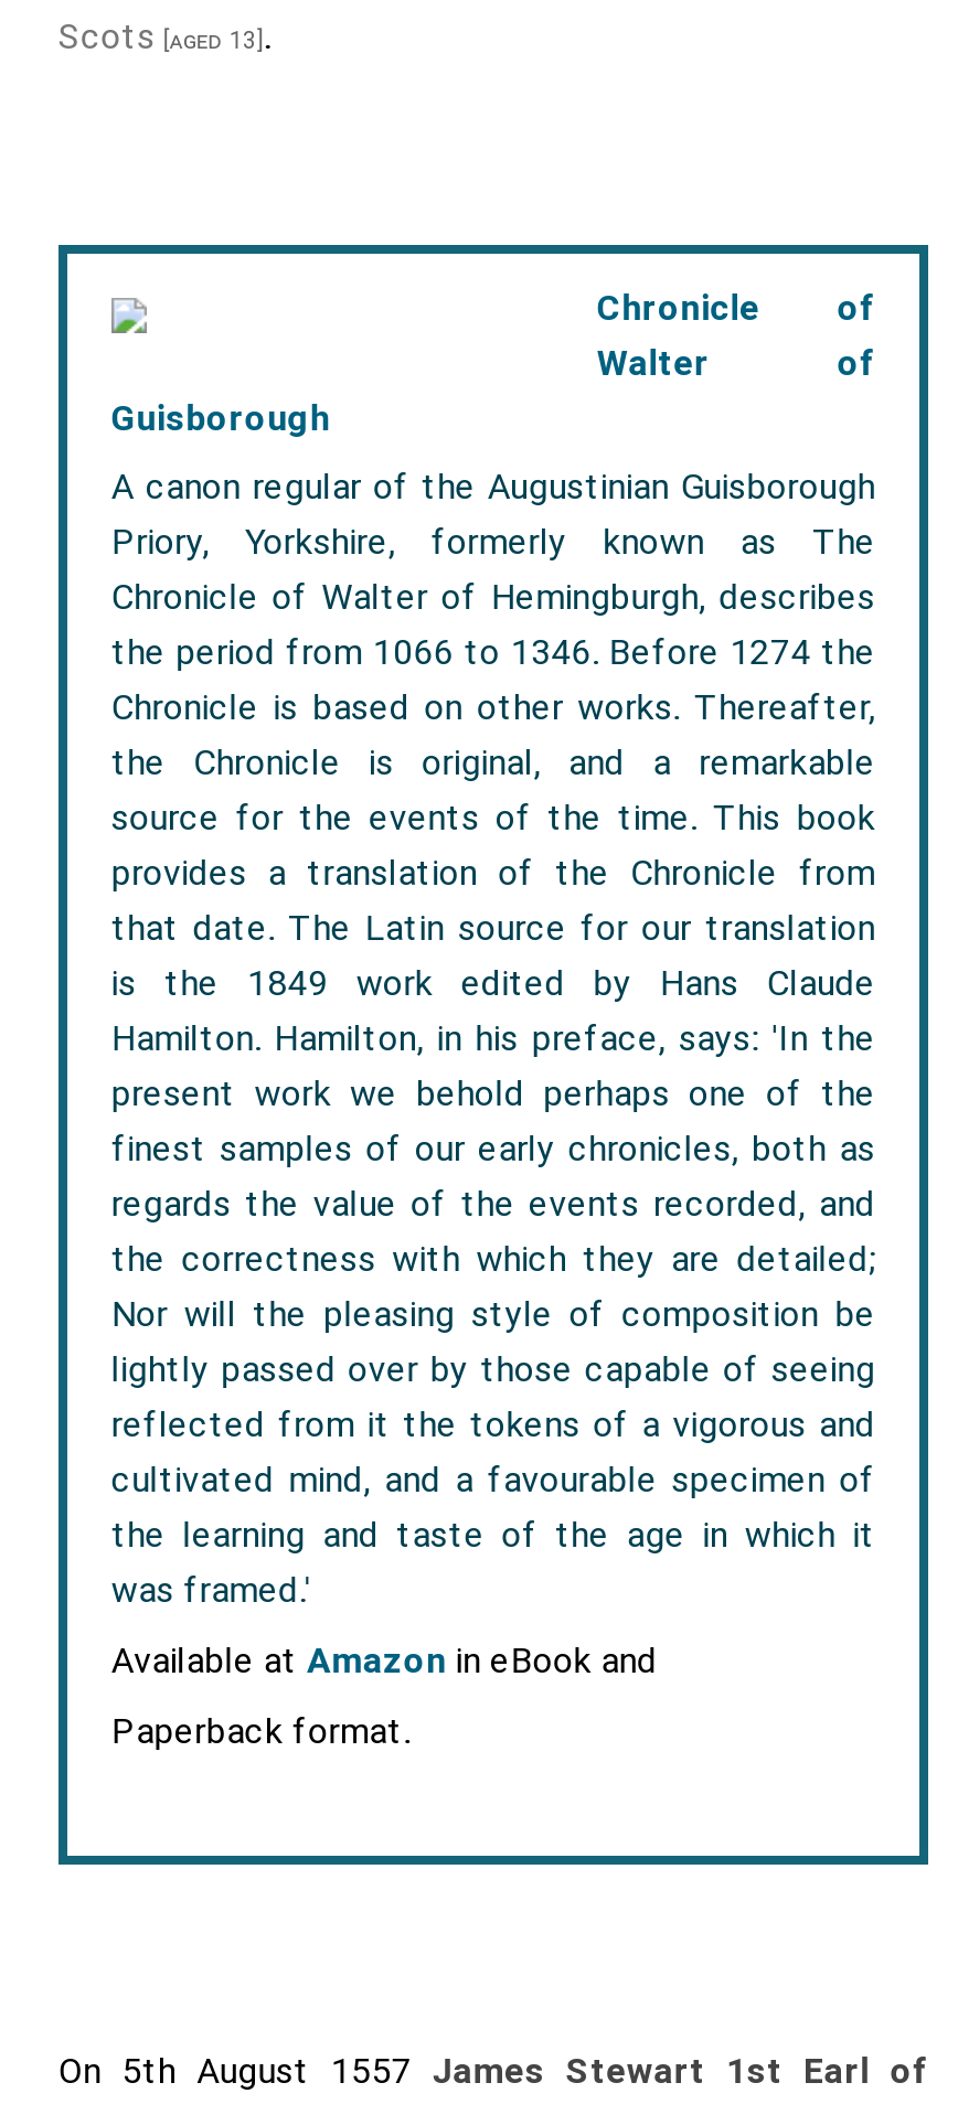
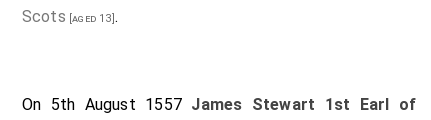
- [image]
- Chronicle of
- Walter of
- Guisborough
- A canon regular of the Augustinian Guisborough
- Priory, Yorkshire, formerly known as The
- Chronicle of Walter of Hemingburgh, describes
- the period from 1066 to 1346. Before 1274 the
- Chronicle is based on other works. Thereafter,
- the Chronicle is original, and a remarkable
- source for the events of the time. This book
- provides a translation of the Chronicle from
- that date. The Latin source for our translation
- is the 1849 work edited by Hans Claude
- Hamilton. Hamilton, in his preface, says: 'In the
- present work we behold perhaps one of the
- finest samples of our early chronicles, both as
- regards the value of the events recorded, and
- the correctness with which they are detailed;
- Nor will the pleasing style of composition be
- lightly passed over by those capable of seeing
- reflected from it the tokens of a vigorous and
- cultivated mind, and a favourable specimen of
- the learning and taste of the age in which it
- was framed.'
- Available at Amazon in eBook and
- Paperback format.
